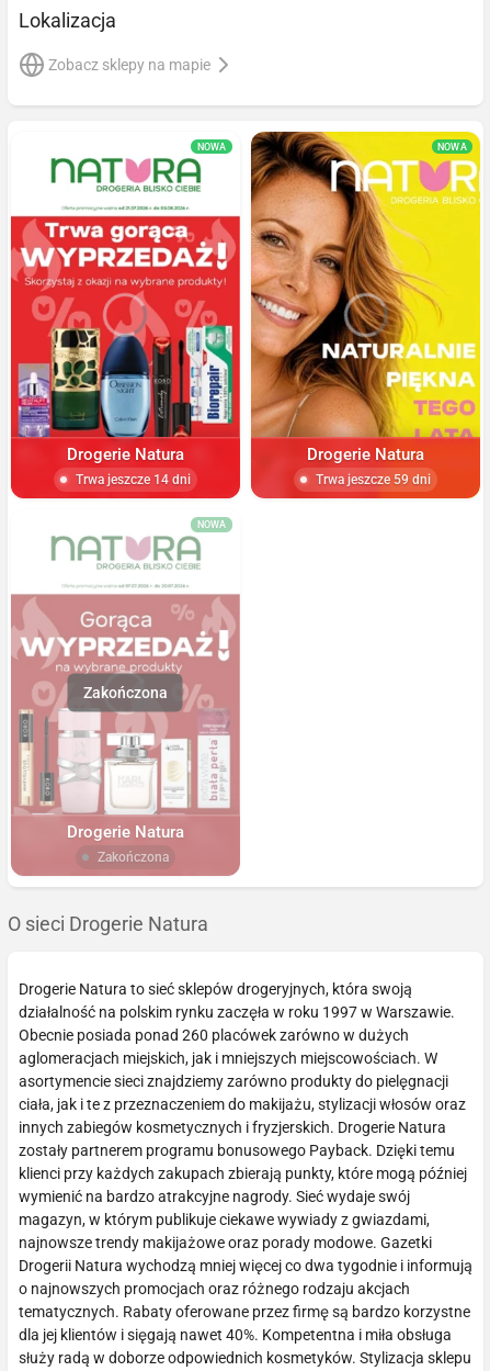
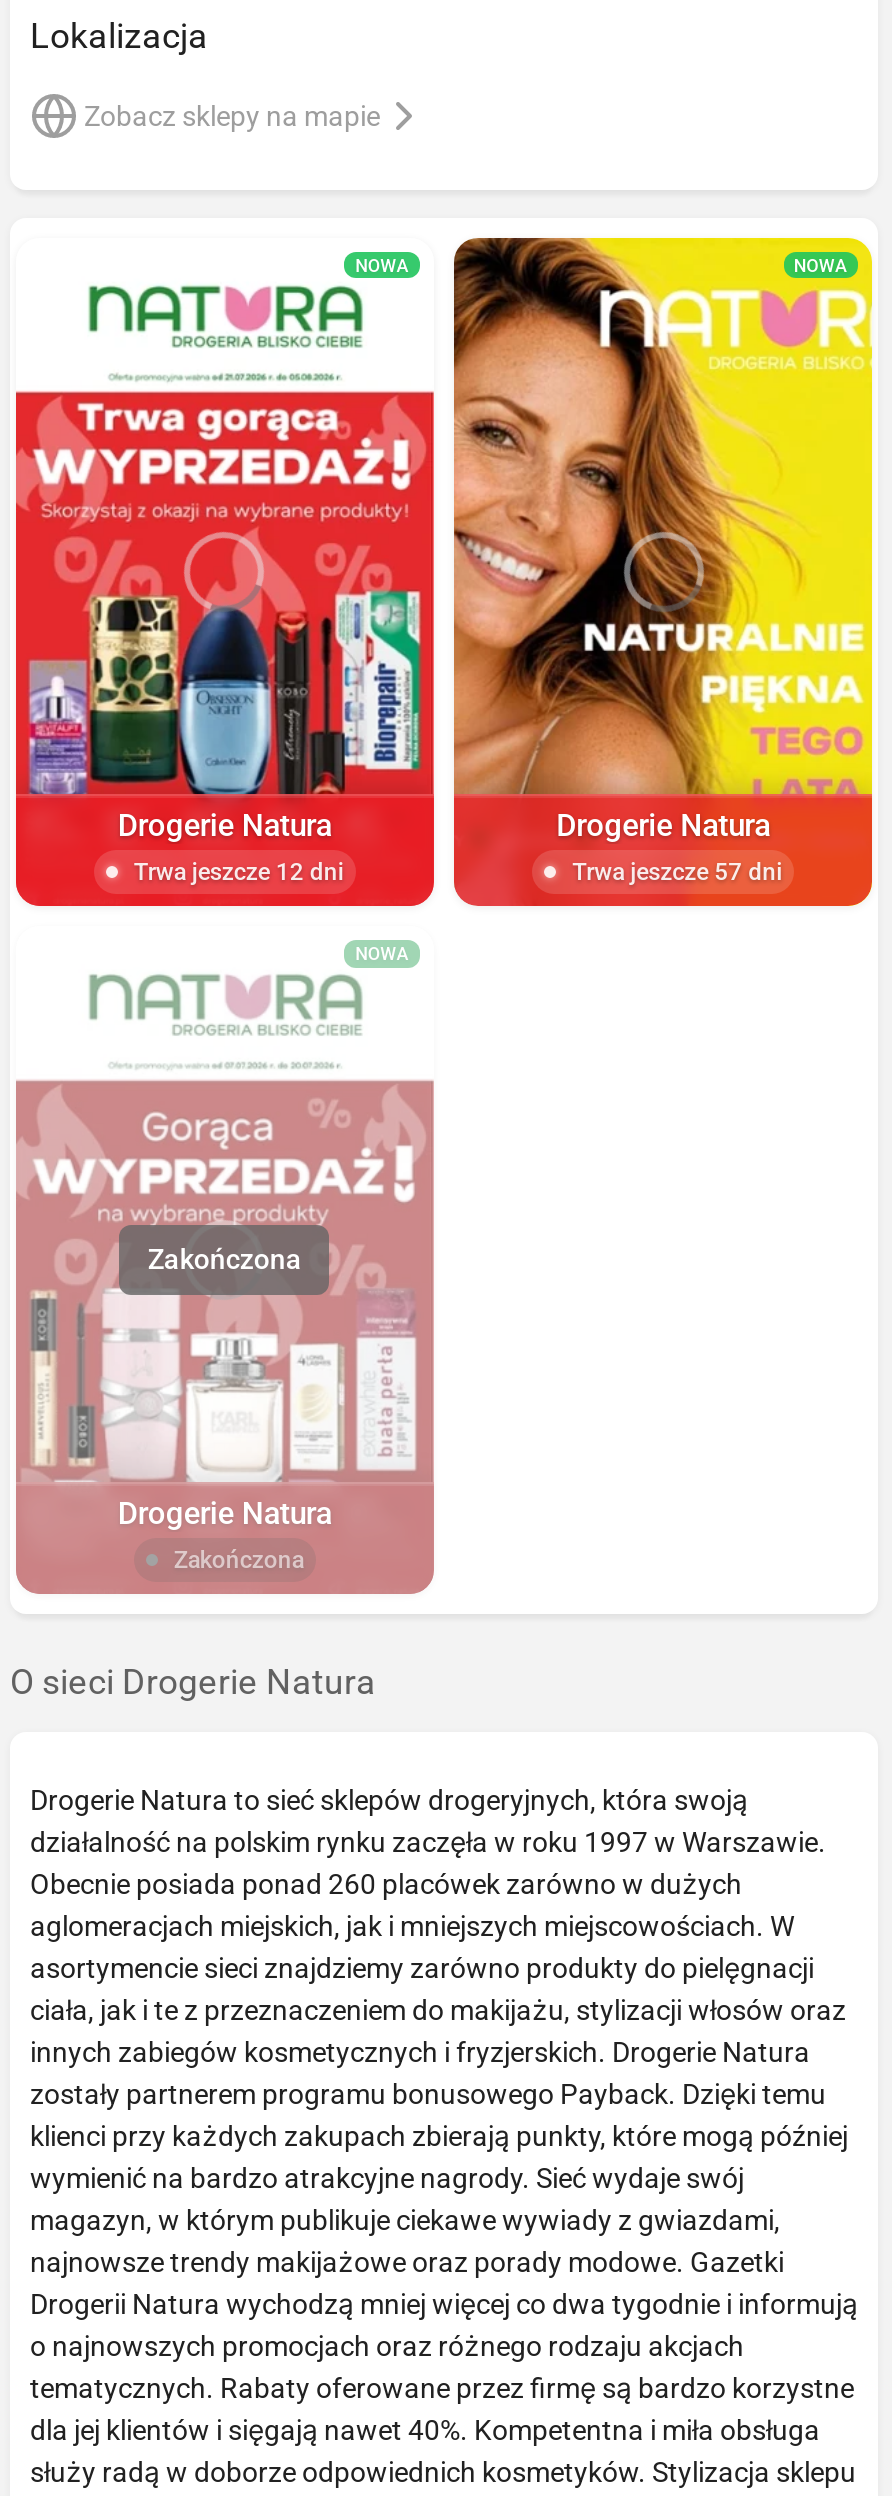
- Trwa jeszcze 14 dni
+ Trwa jeszcze 12 dni

- Trwa jeszcze 59 dni
+ Trwa jeszcze 57 dni
